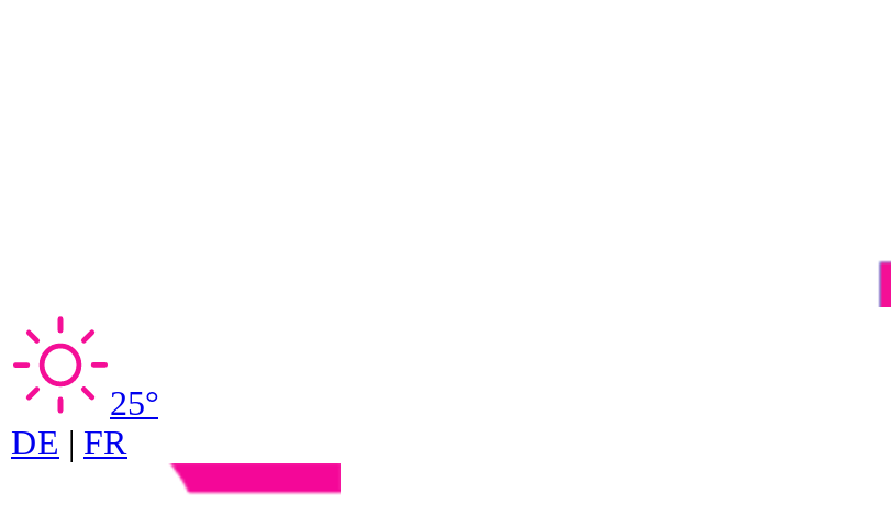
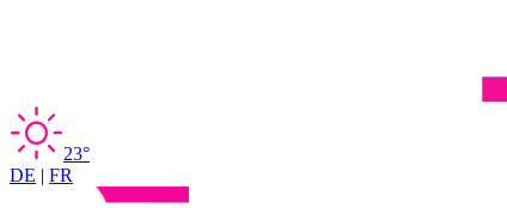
- 25°
+ 23°
